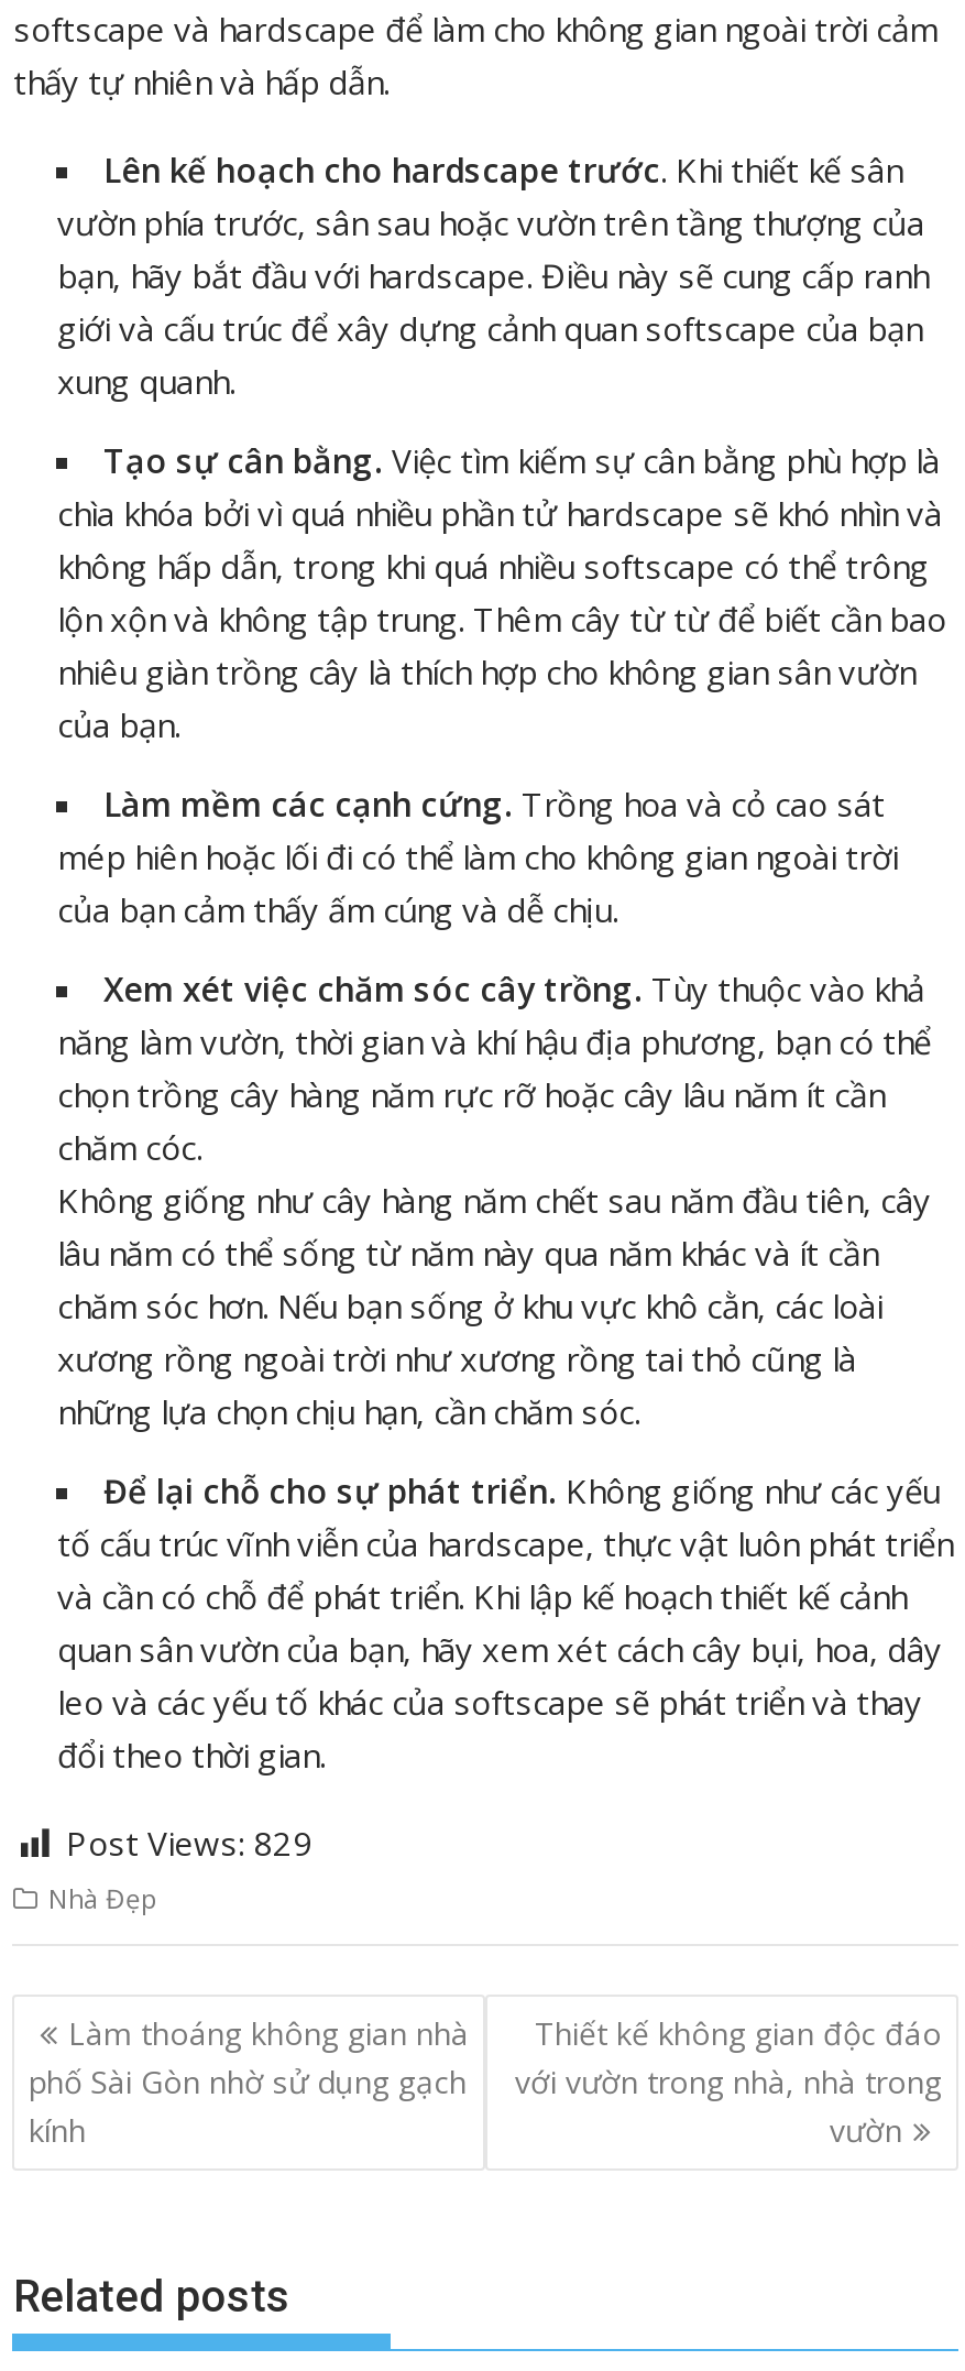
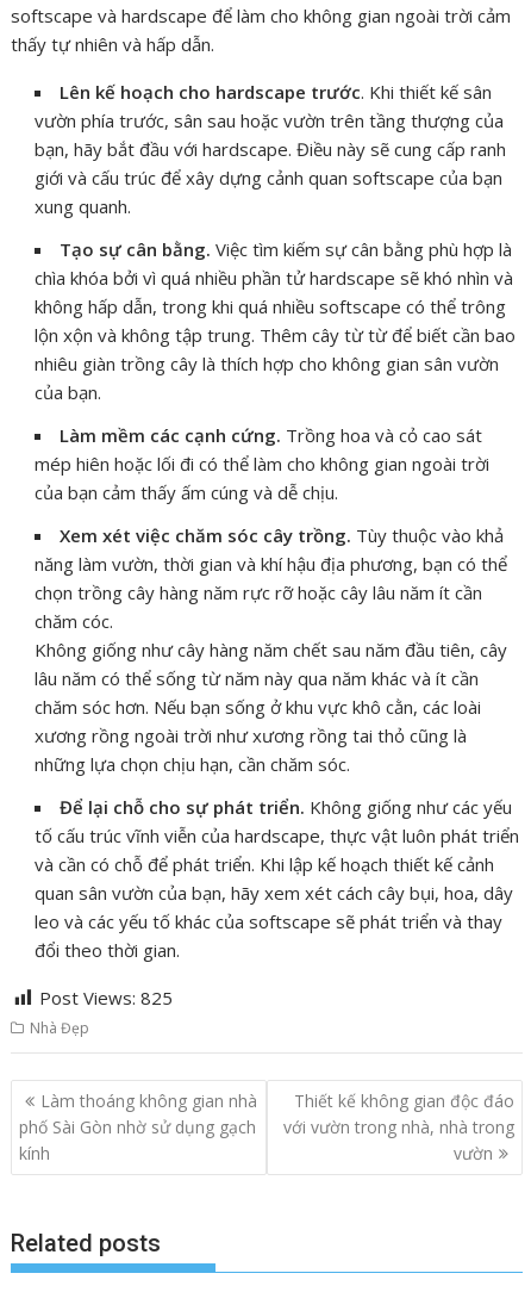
- Post Views: 829
+ Post Views: 825
